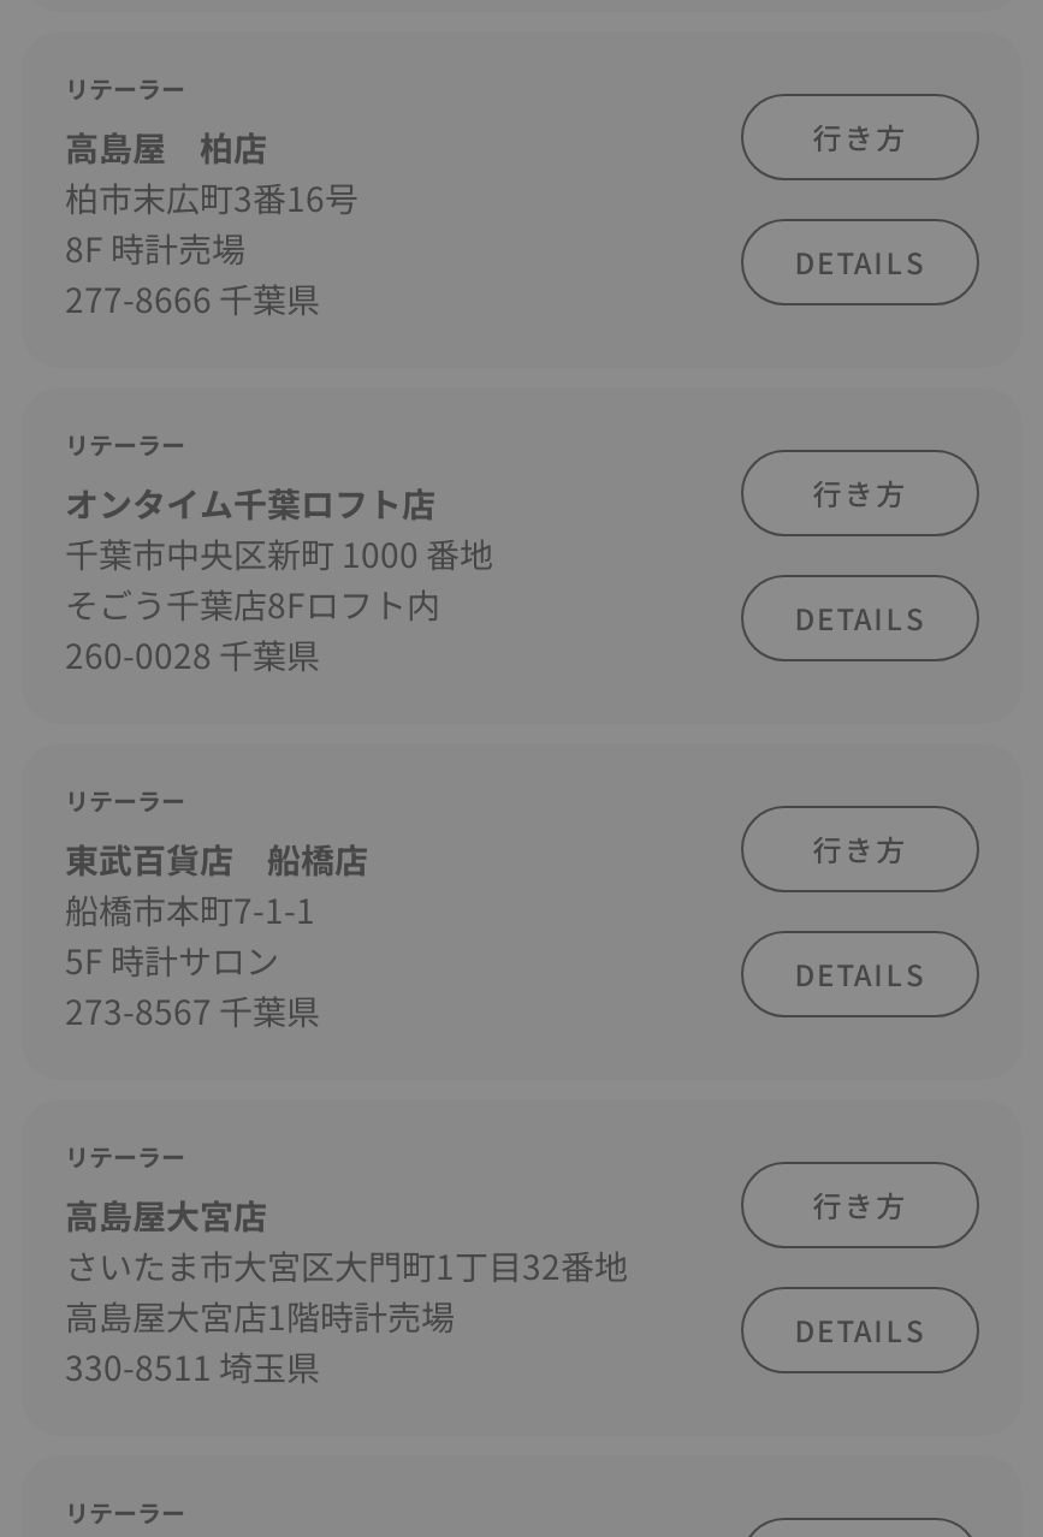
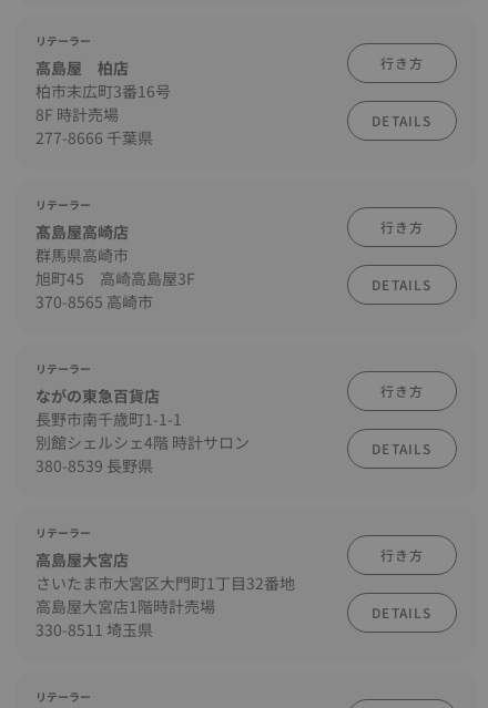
- オンタイム千葉ロフト店
- 千葉市中央区新町 1000 番地
- そごう千葉店8Fロフト内
- 260-0028 千葉県
+ 髙島屋高崎店
+ 群馬県高崎市
+ 旭町45 高崎高島屋3F
+ 370-8565 高崎市

- 東武百貨店 船橋店
- 船橋市本町7-1-1
- 5F 時計サロン
- 273-8567 千葉県
+ ながの東急百貨店
+ 長野市南千歳町1-1-1
+ 別館シェルシェ4階 時計サロン
+ 380-8539 長野県
